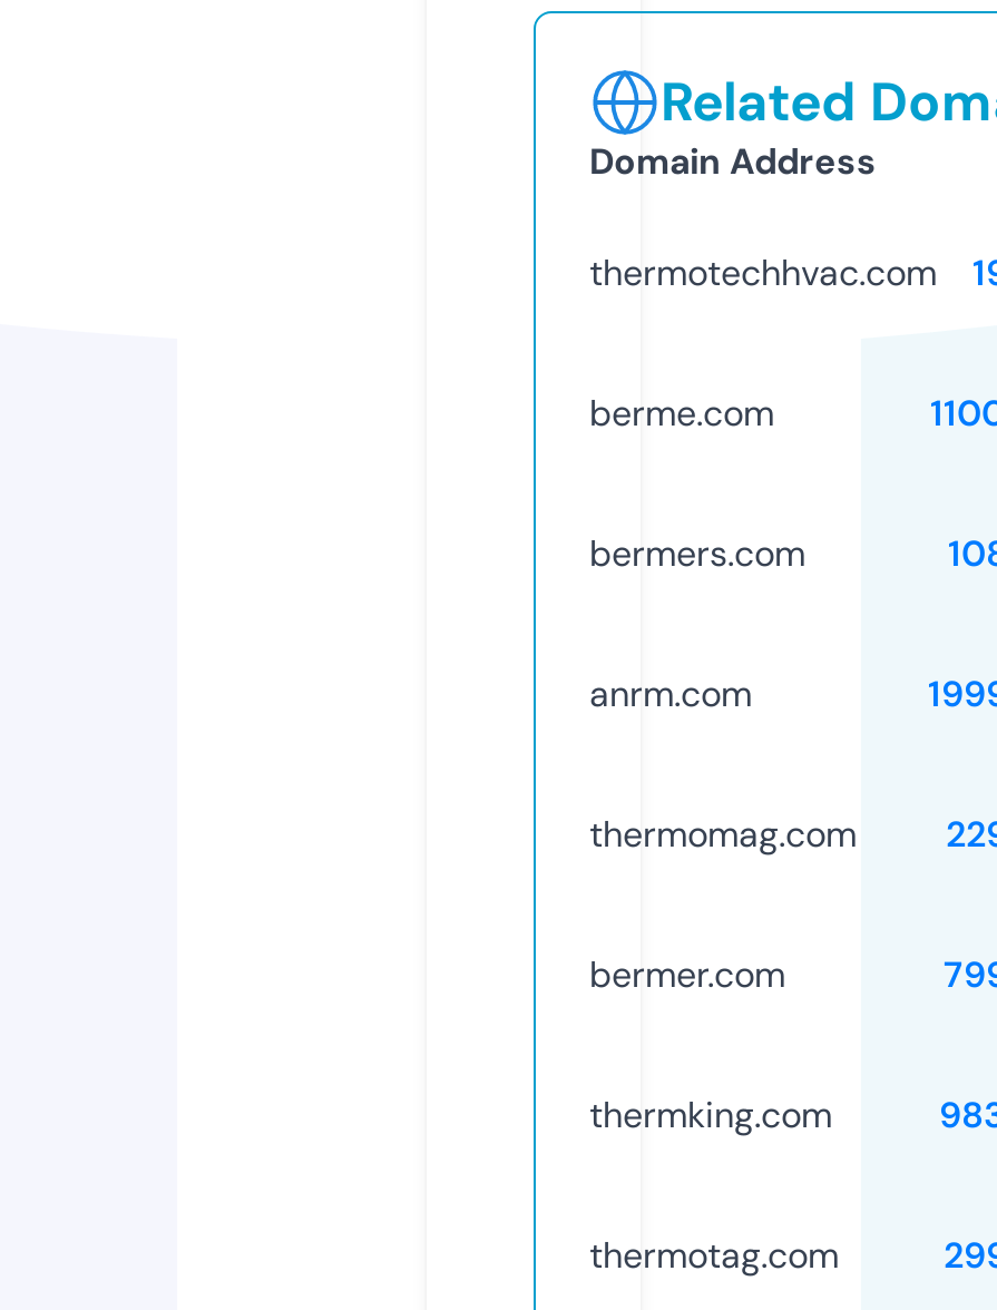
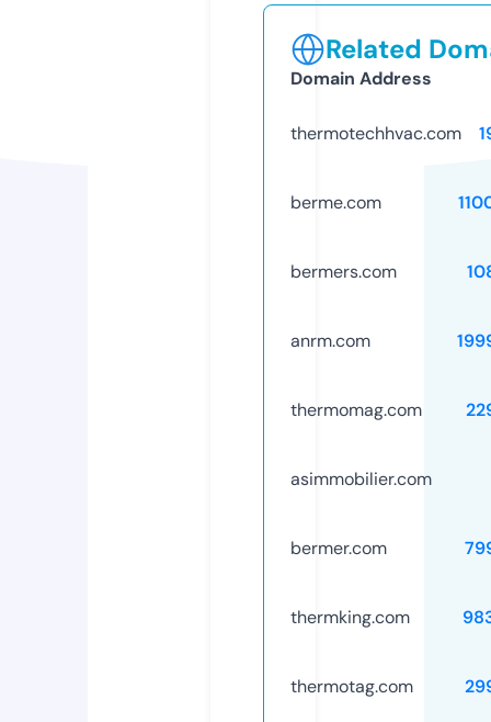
+ asimmobilier.com
